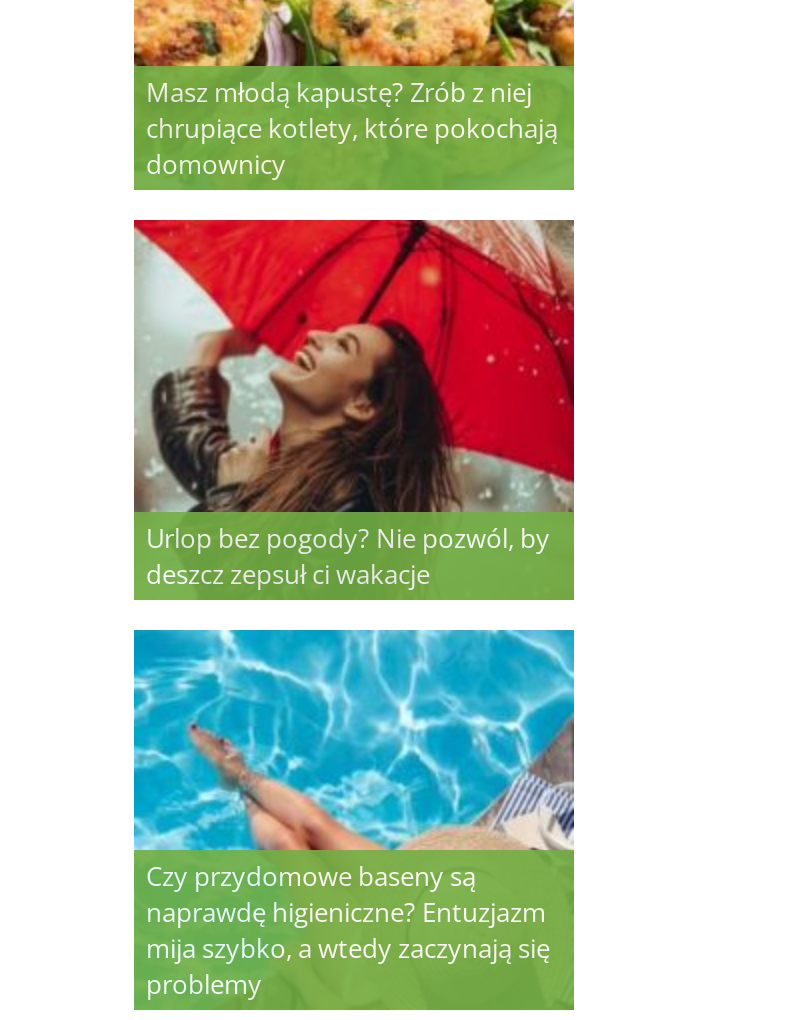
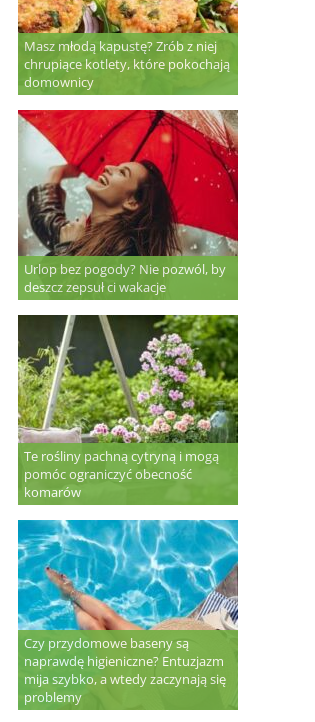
+ [image]
+ Te rośliny pachną cytryną i mogą
+ pomóc ograniczyć obecność
+ komarów
